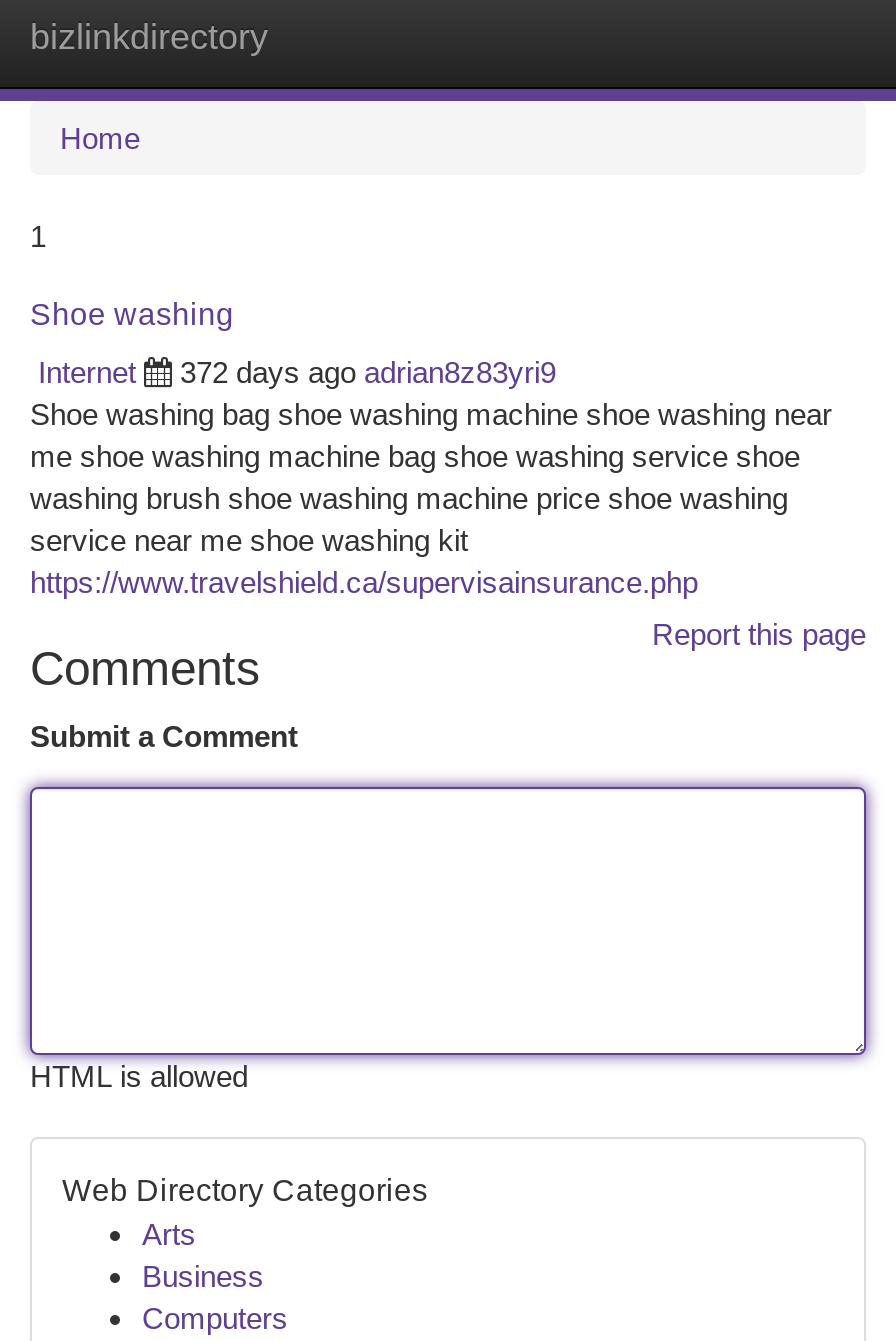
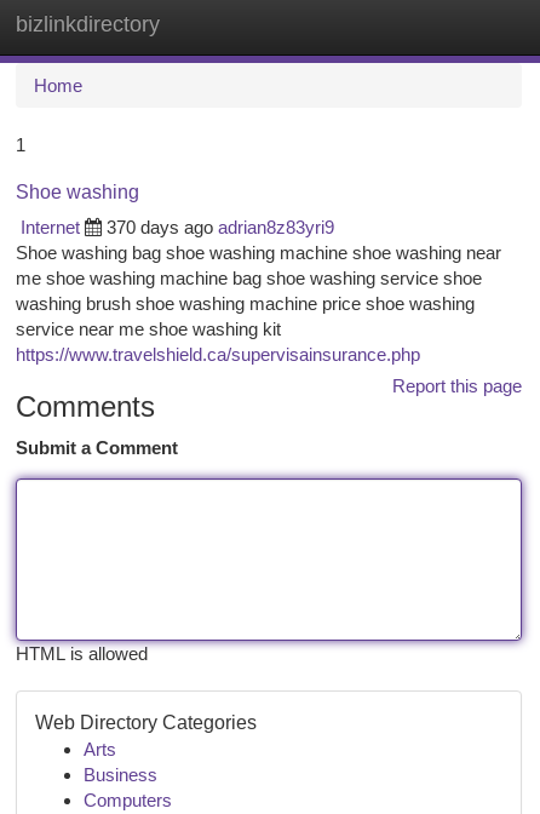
- 372 days ago adrian8z83yri9
+ 370 days ago adrian8z83yri9
